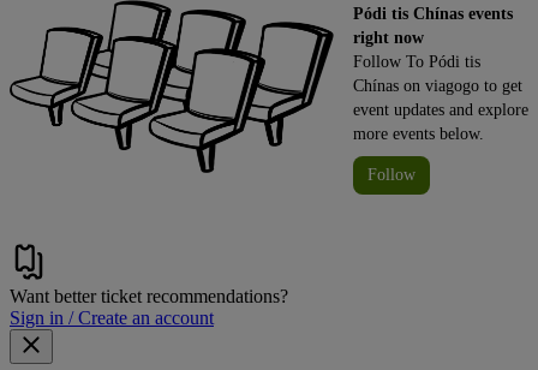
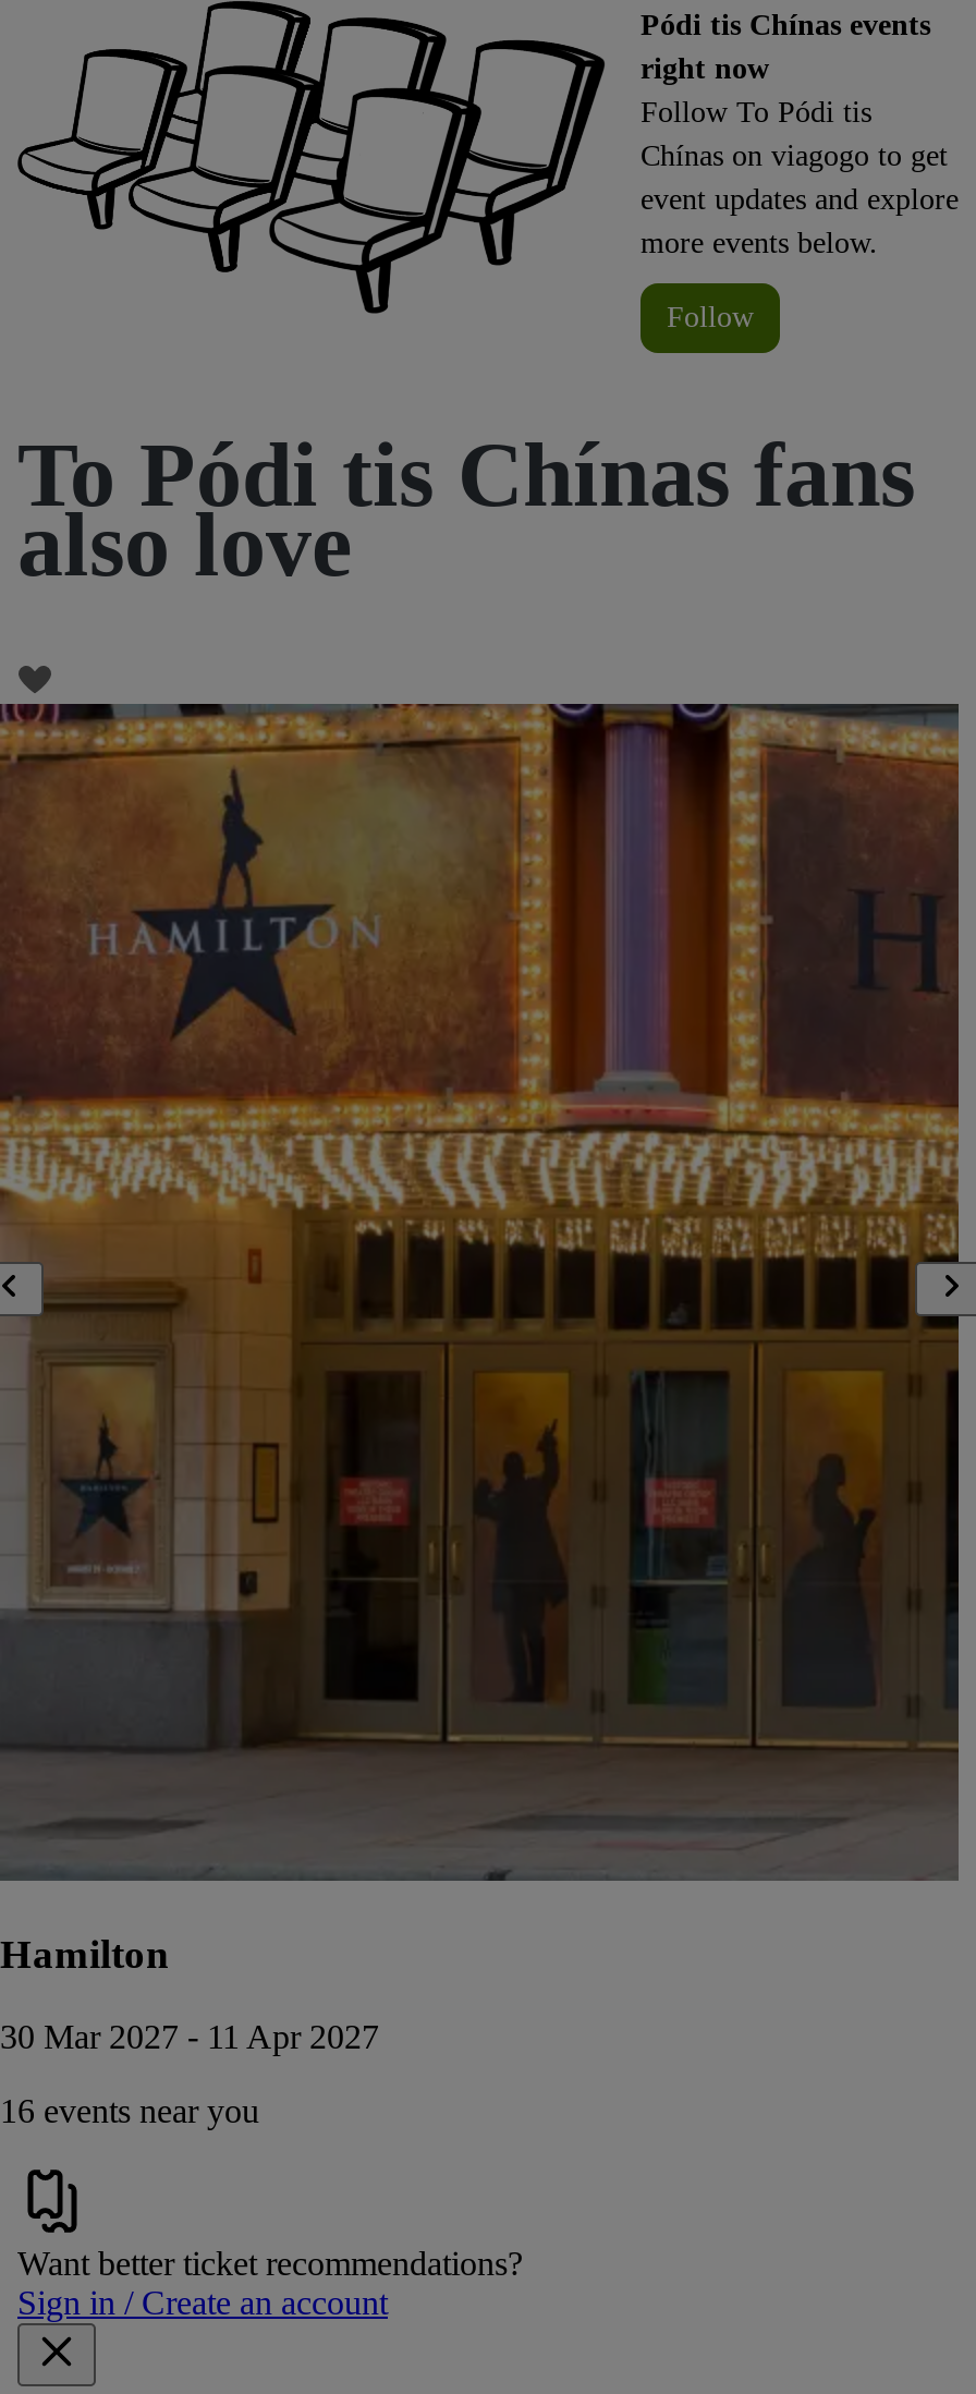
+ [image]
+ Hamilton
+ 30 Mar 2027 - 11 Apr 2027
+ 16 events near you

+ To Pódi tis Chínas fans
+ also love
